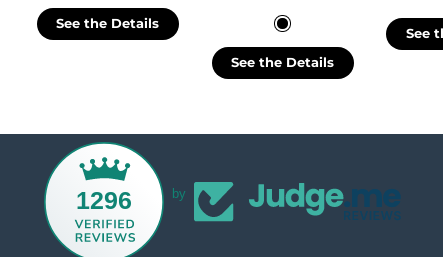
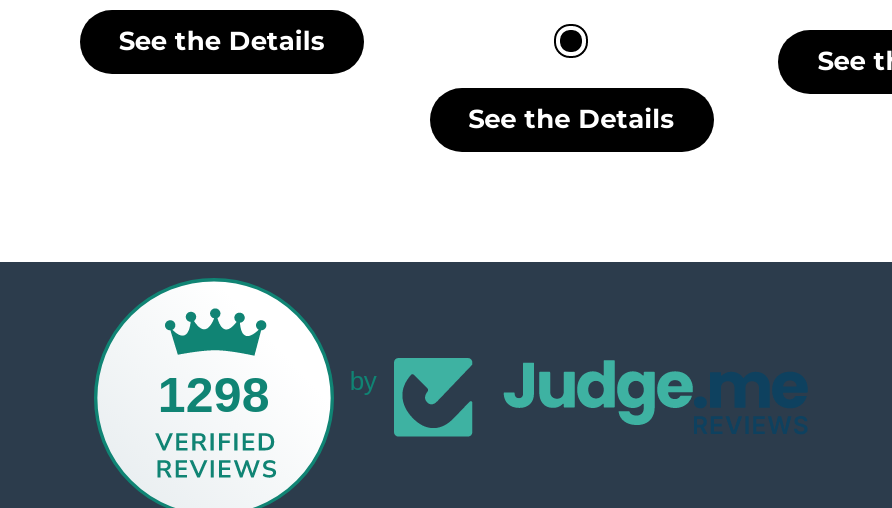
- 1296
+ 1298
